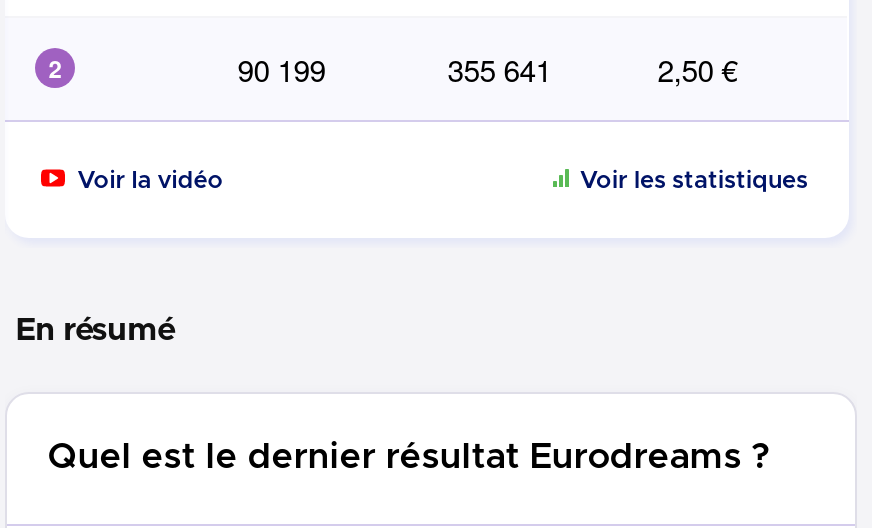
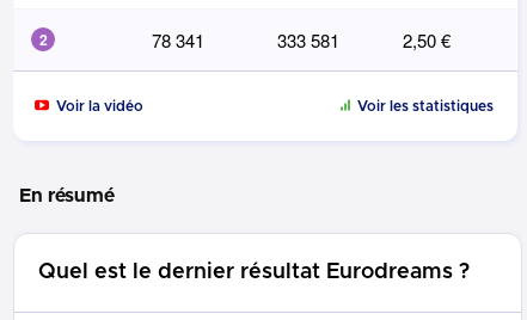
- 90 199
+ 78 341

- 355 641
+ 333 581
